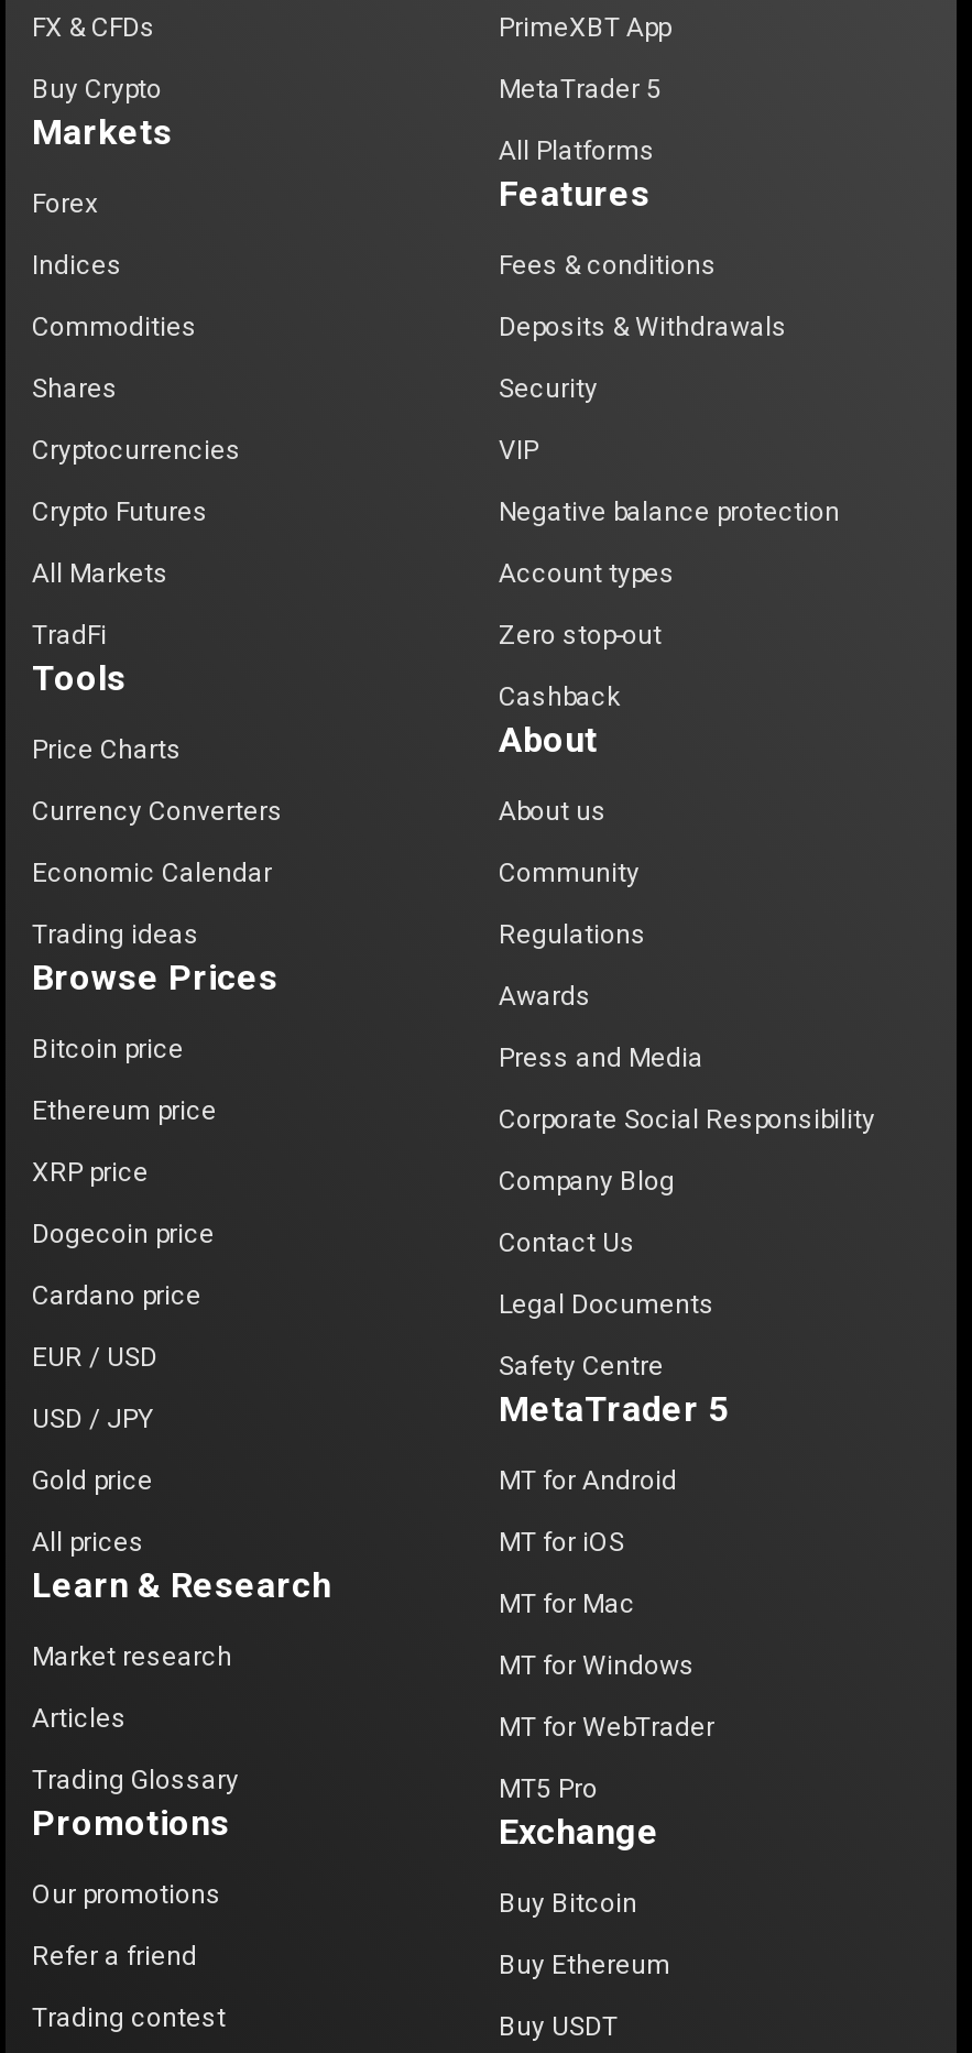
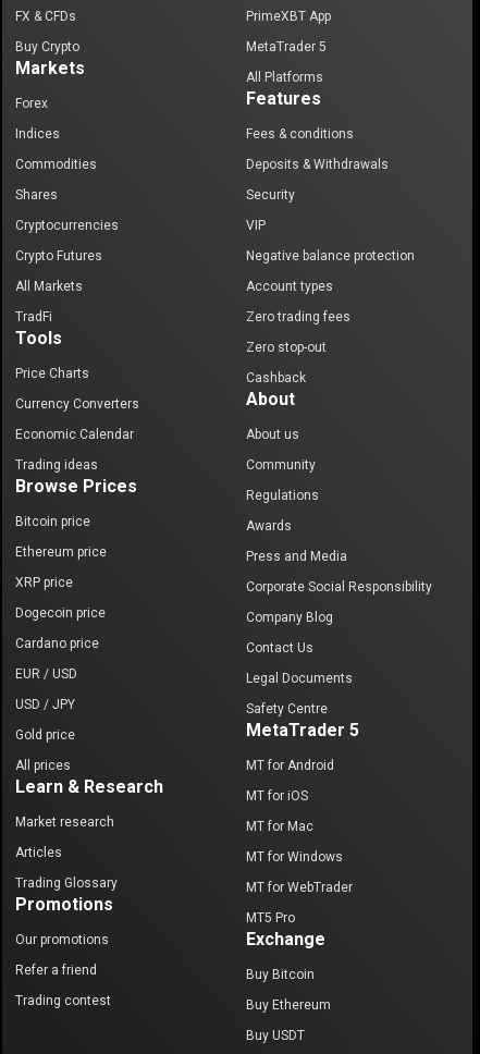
+ Zero trading fees
